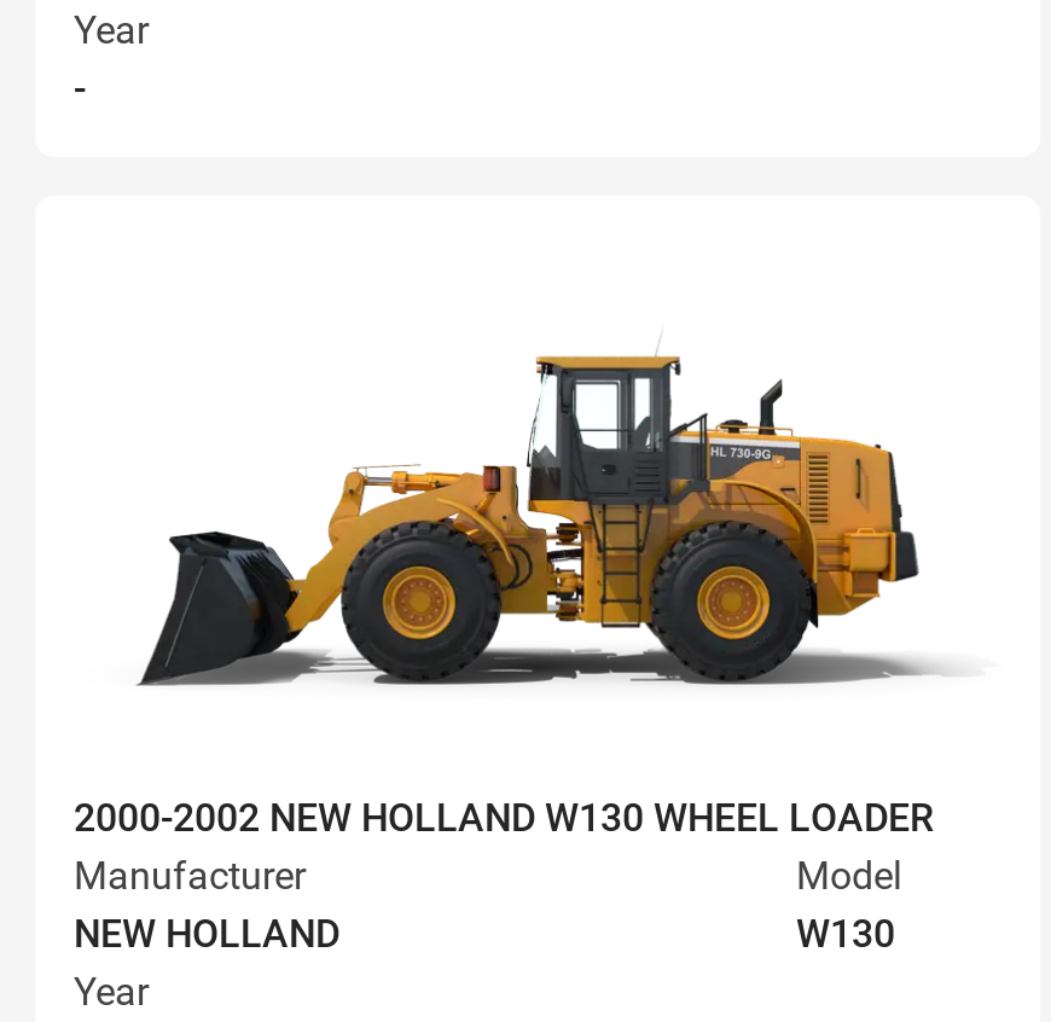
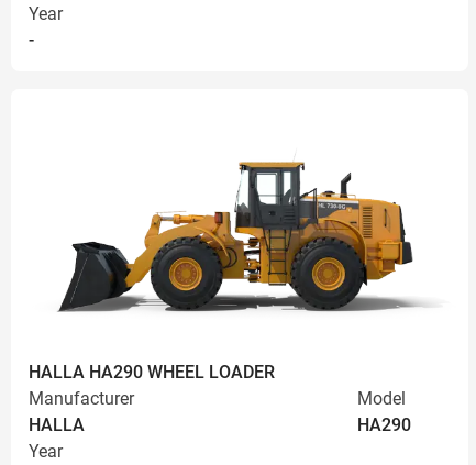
- 2000-2002 NEW HOLLAND W130 WHEEL LOADER
+ HALLA HA290 WHEEL LOADER

- NEW HOLLAND
+ HALLA

- W130
+ HA290
